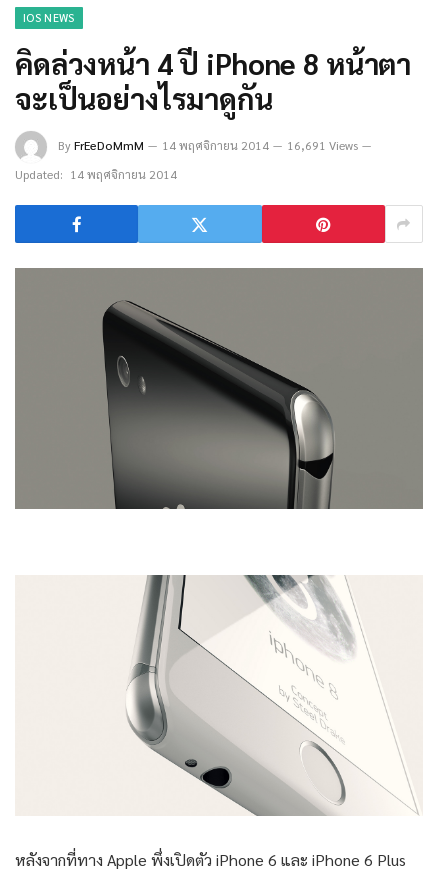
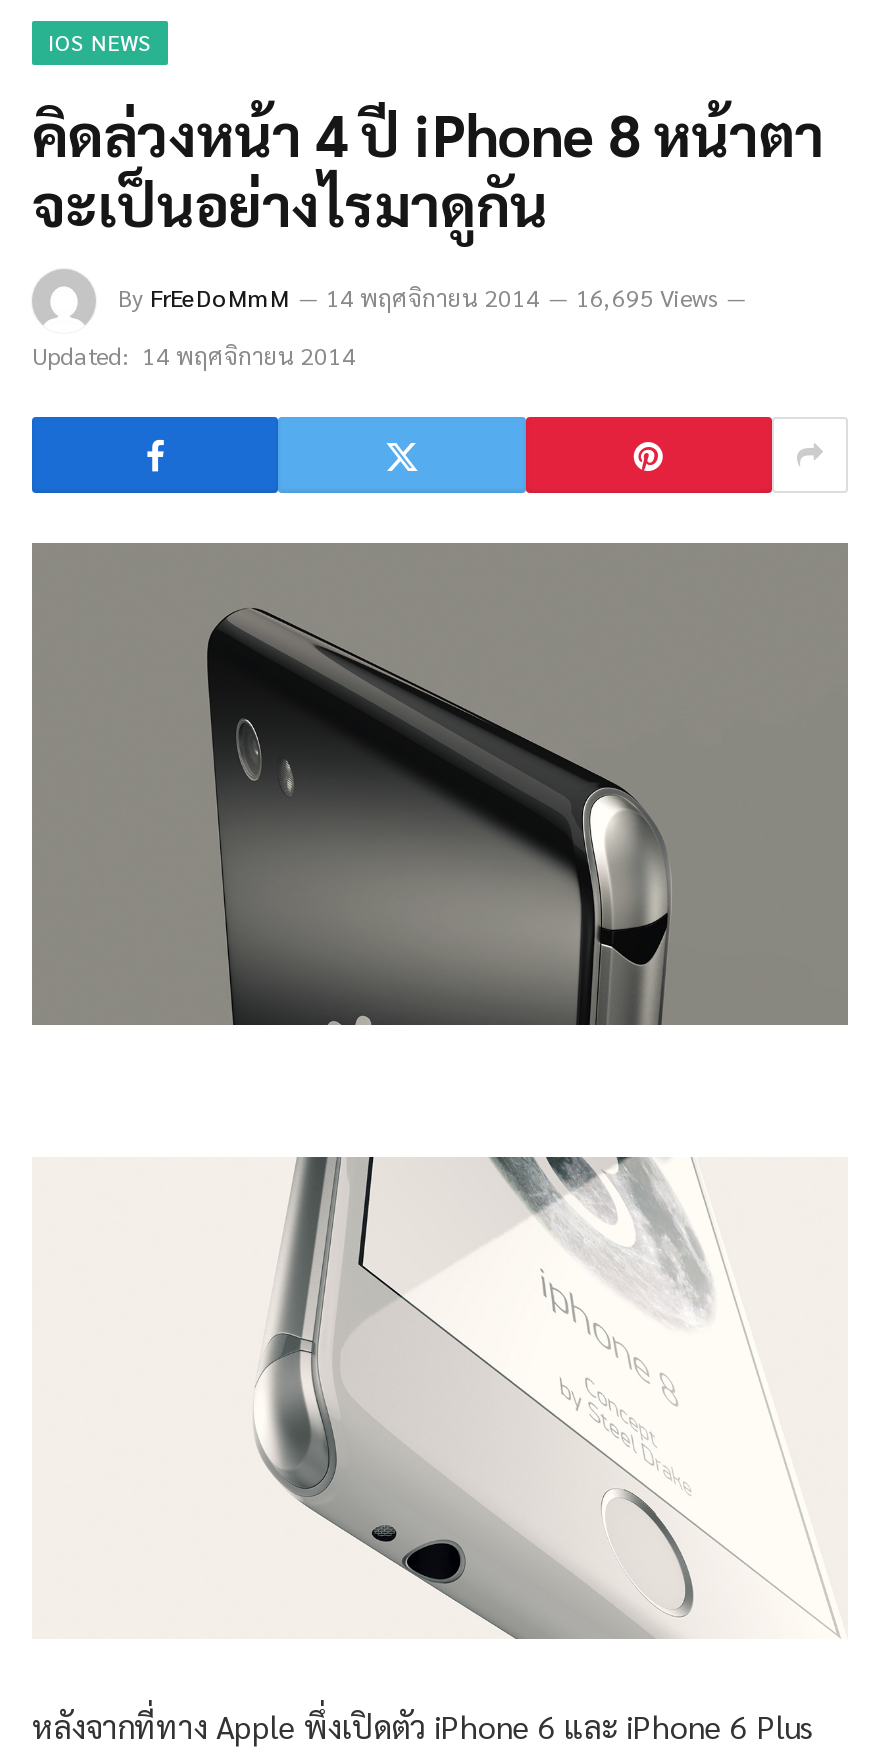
- By FrEeDoMmM 14 พฤศจิกายน 2014 16,691 Views
+ By FrEeDoMmM 14 พฤศจิกายน 2014 16,695 Views
